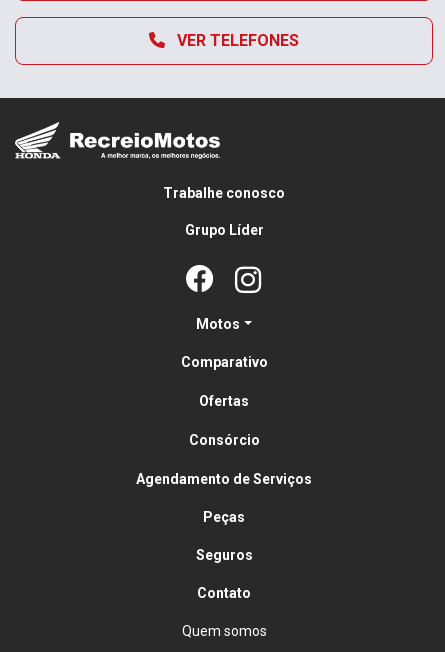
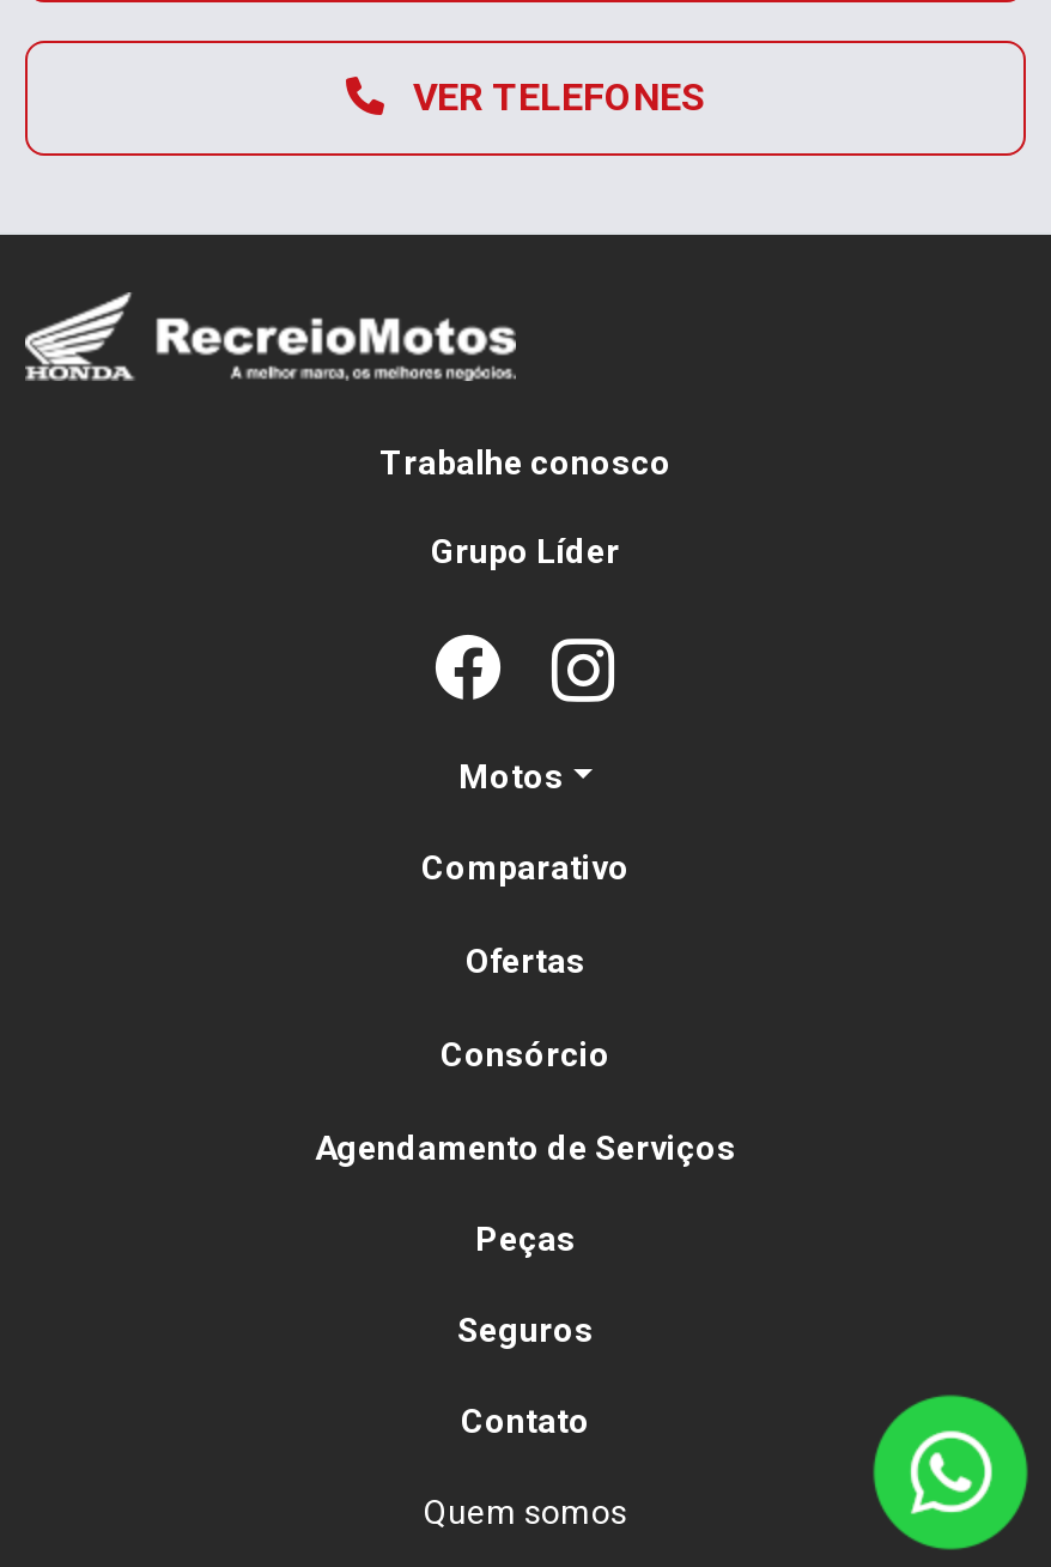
+ [image]
